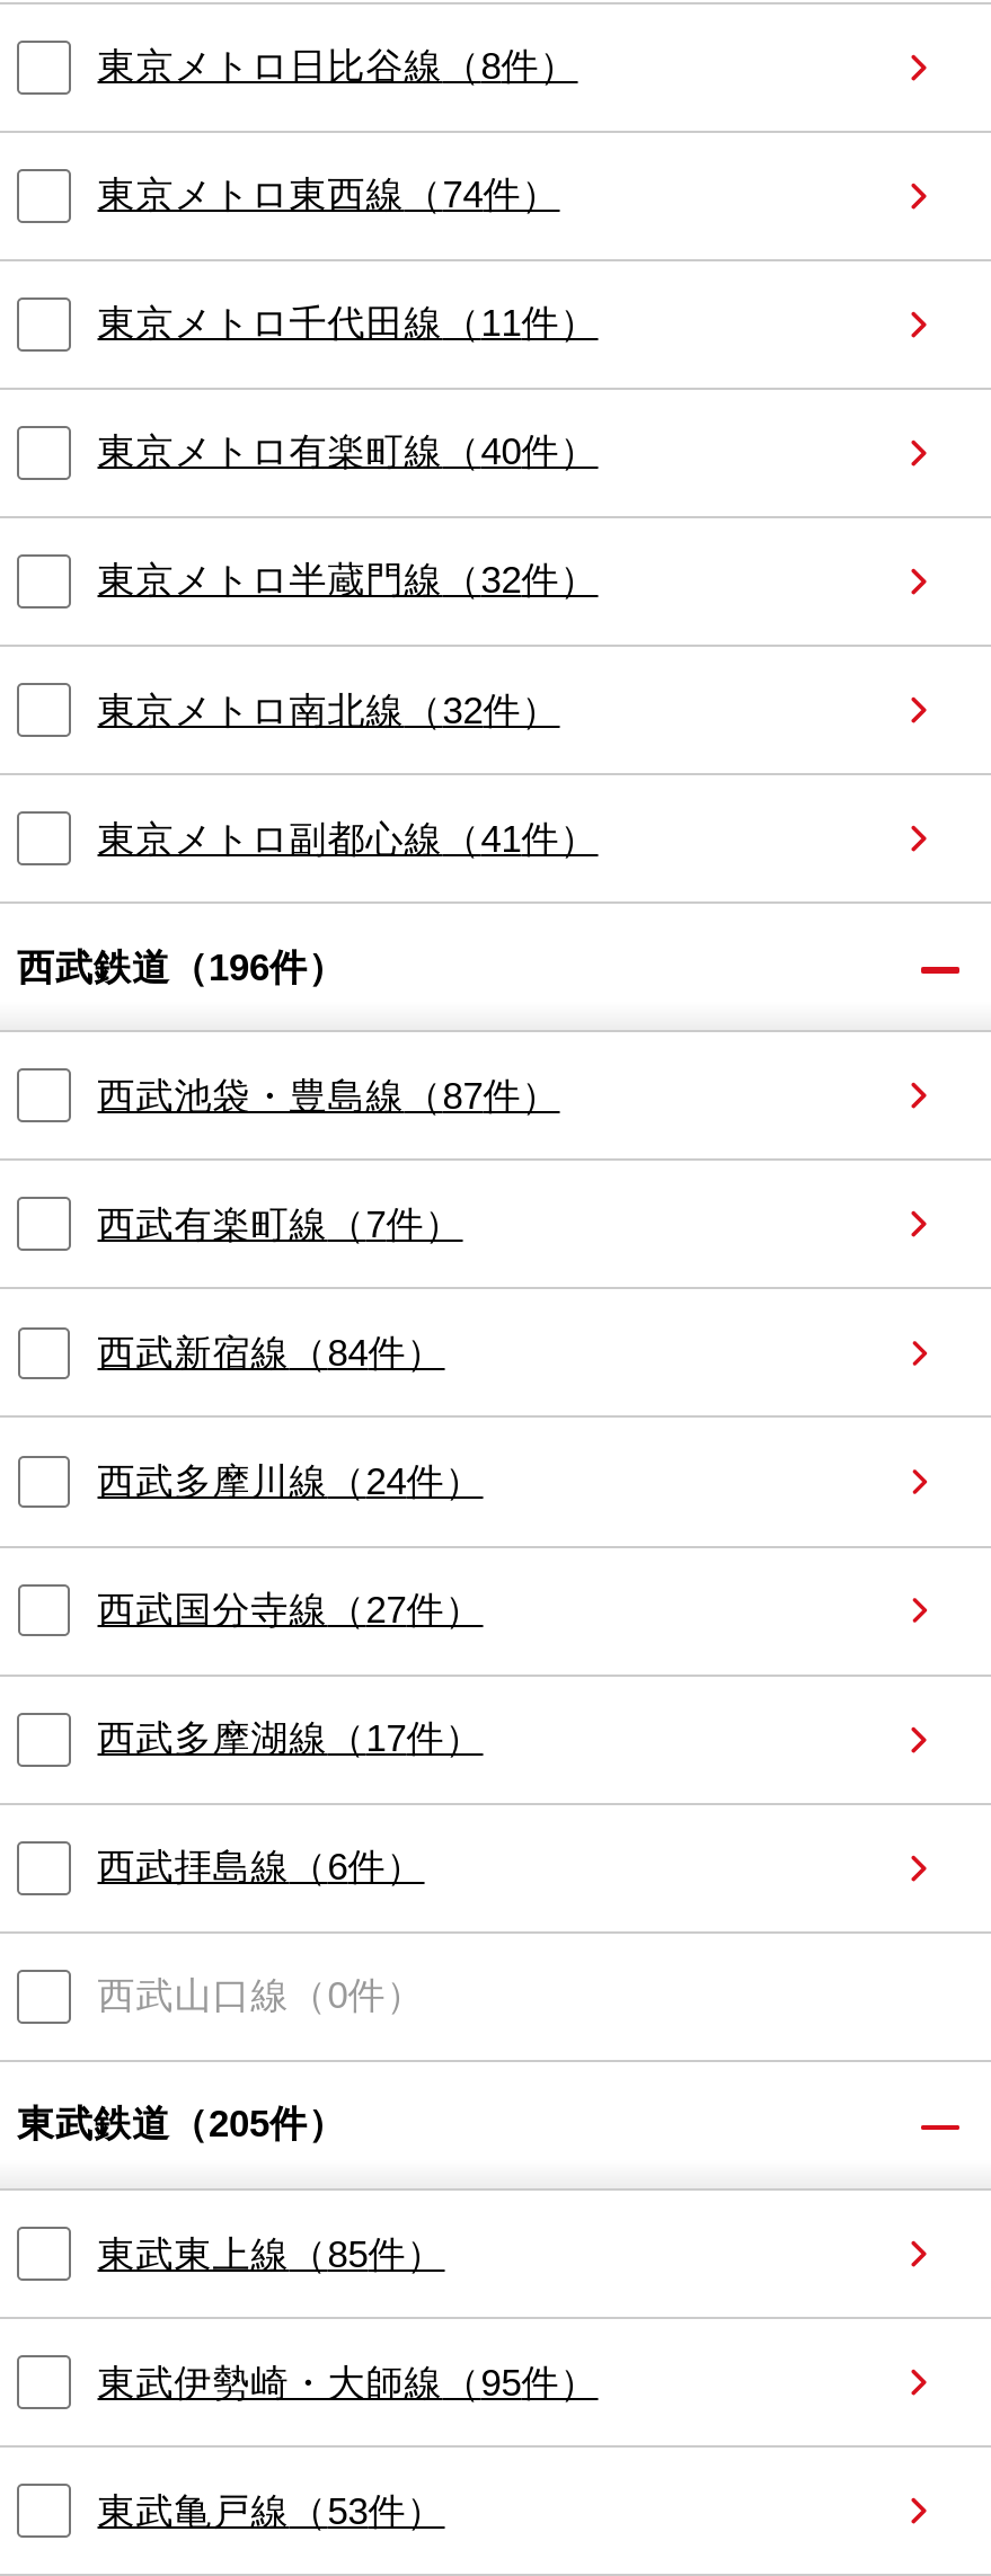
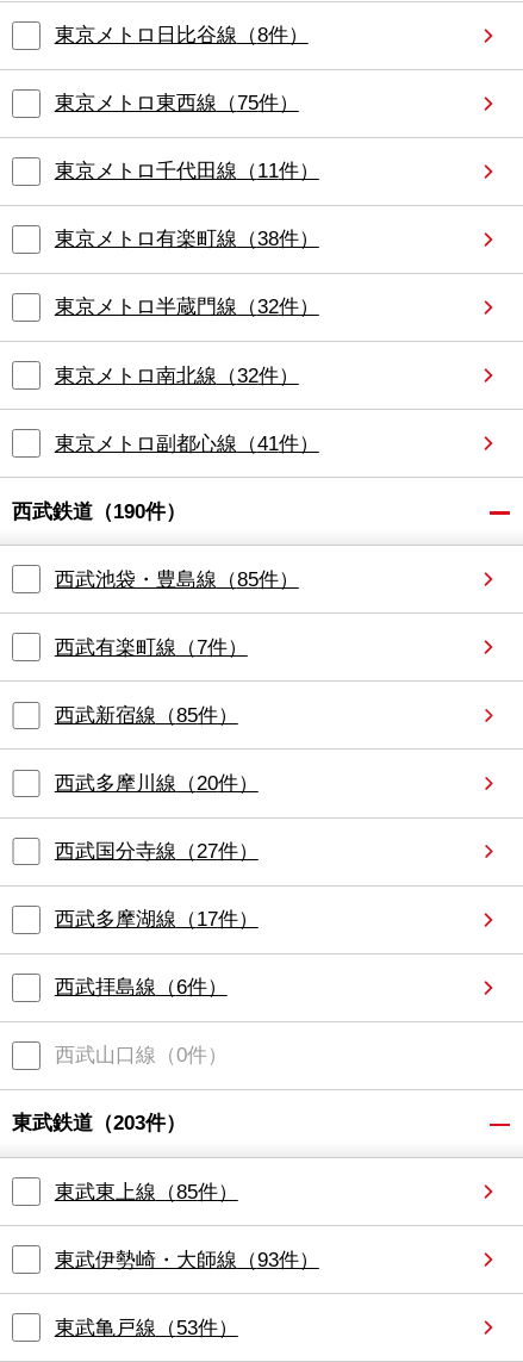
- 東京メトロ東西線（74件）
+ 東京メトロ東西線（75件）

- 東京メトロ有楽町線（40件）
+ 東京メトロ有楽町線（38件）

- 西武鉄道（196件）
+ 西武鉄道（190件）

- 西武池袋・豊島線（87件）
+ 西武池袋・豊島線（85件）

- 西武新宿線（84件）
+ 西武新宿線（85件）

- 西武多摩川線（24件）
+ 西武多摩川線（20件）

- 東武鉄道（205件）
+ 東武鉄道（203件）

- 東武伊勢崎・大師線（95件）
+ 東武伊勢崎・大師線（93件）
